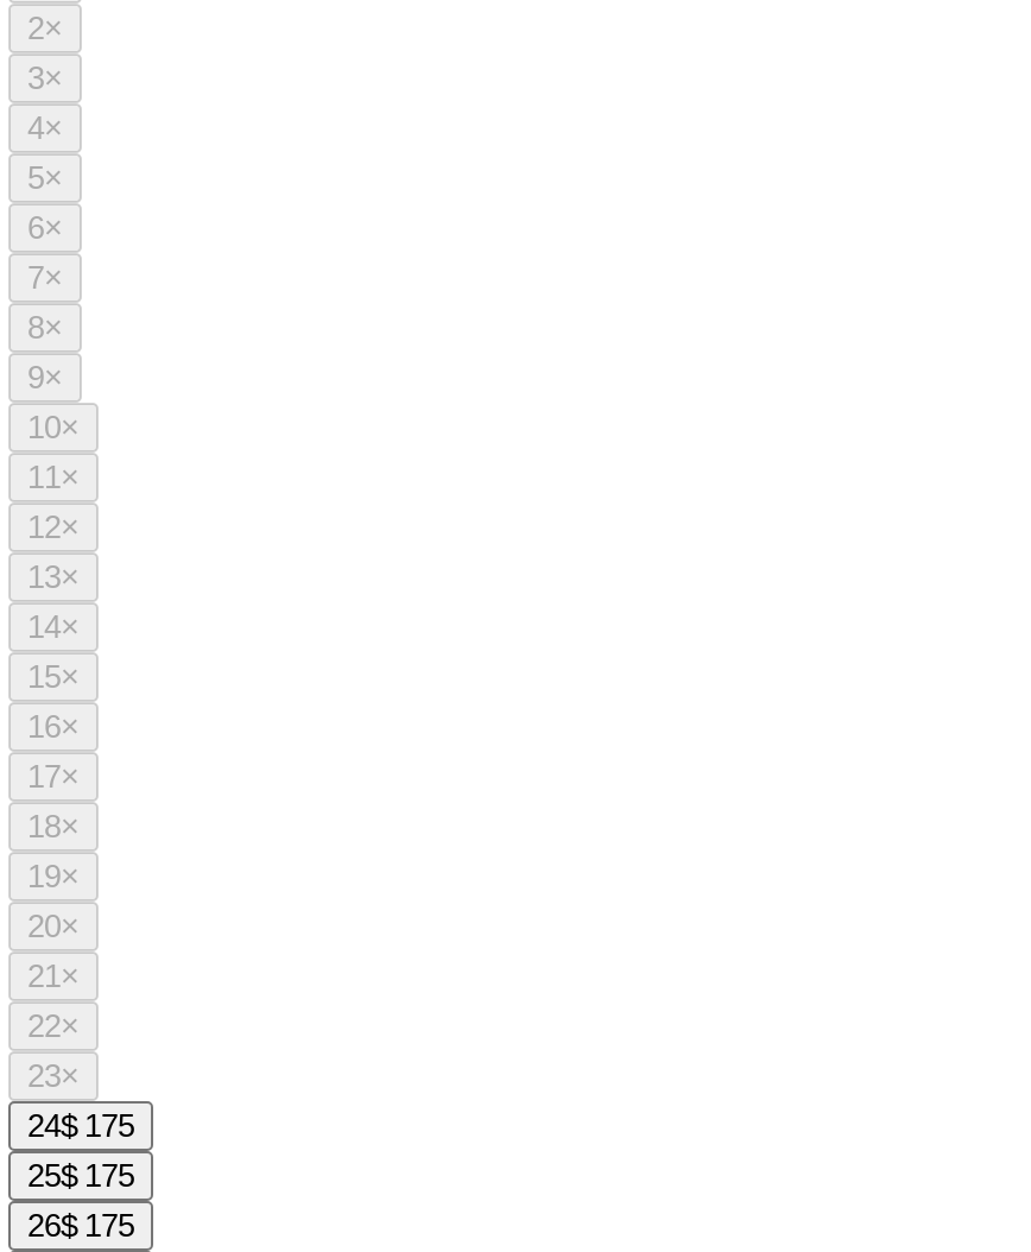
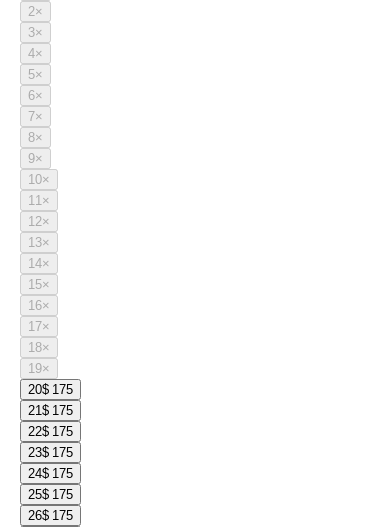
- 20×
- 21×
- 22×
- 23×
+ 20$ 175
+ 21$ 175
+ 22$ 175
+ 23$ 175
